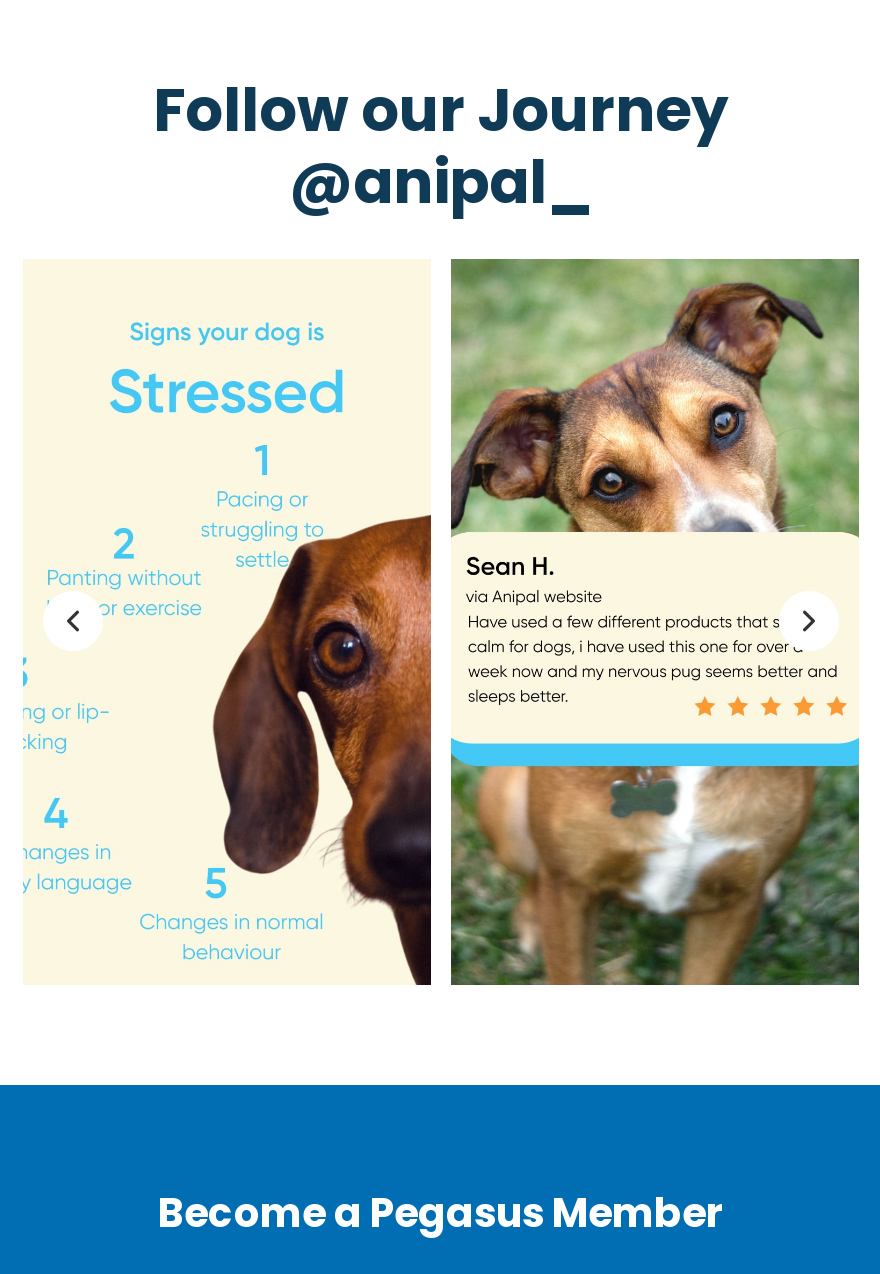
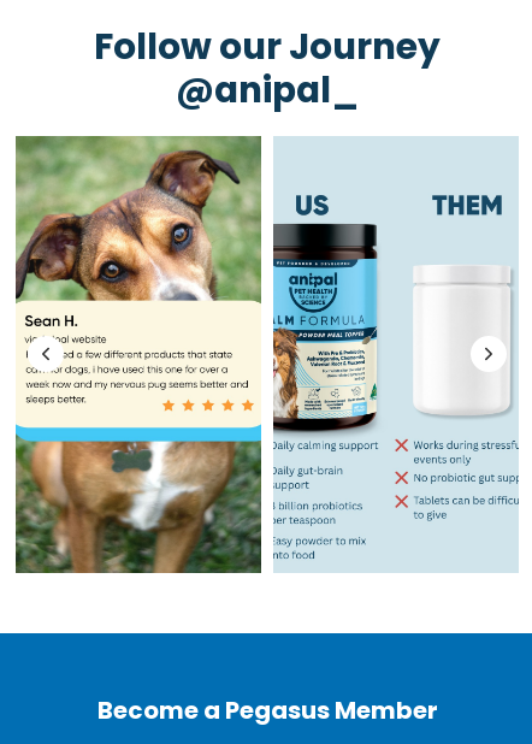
- [image]
+ [image]

- [image]
+ [image]
